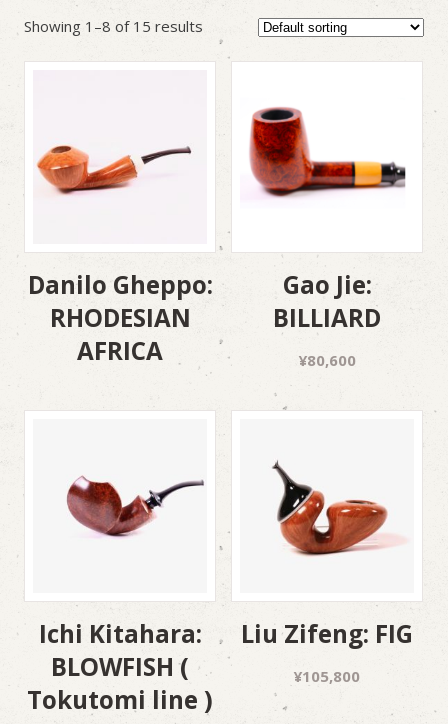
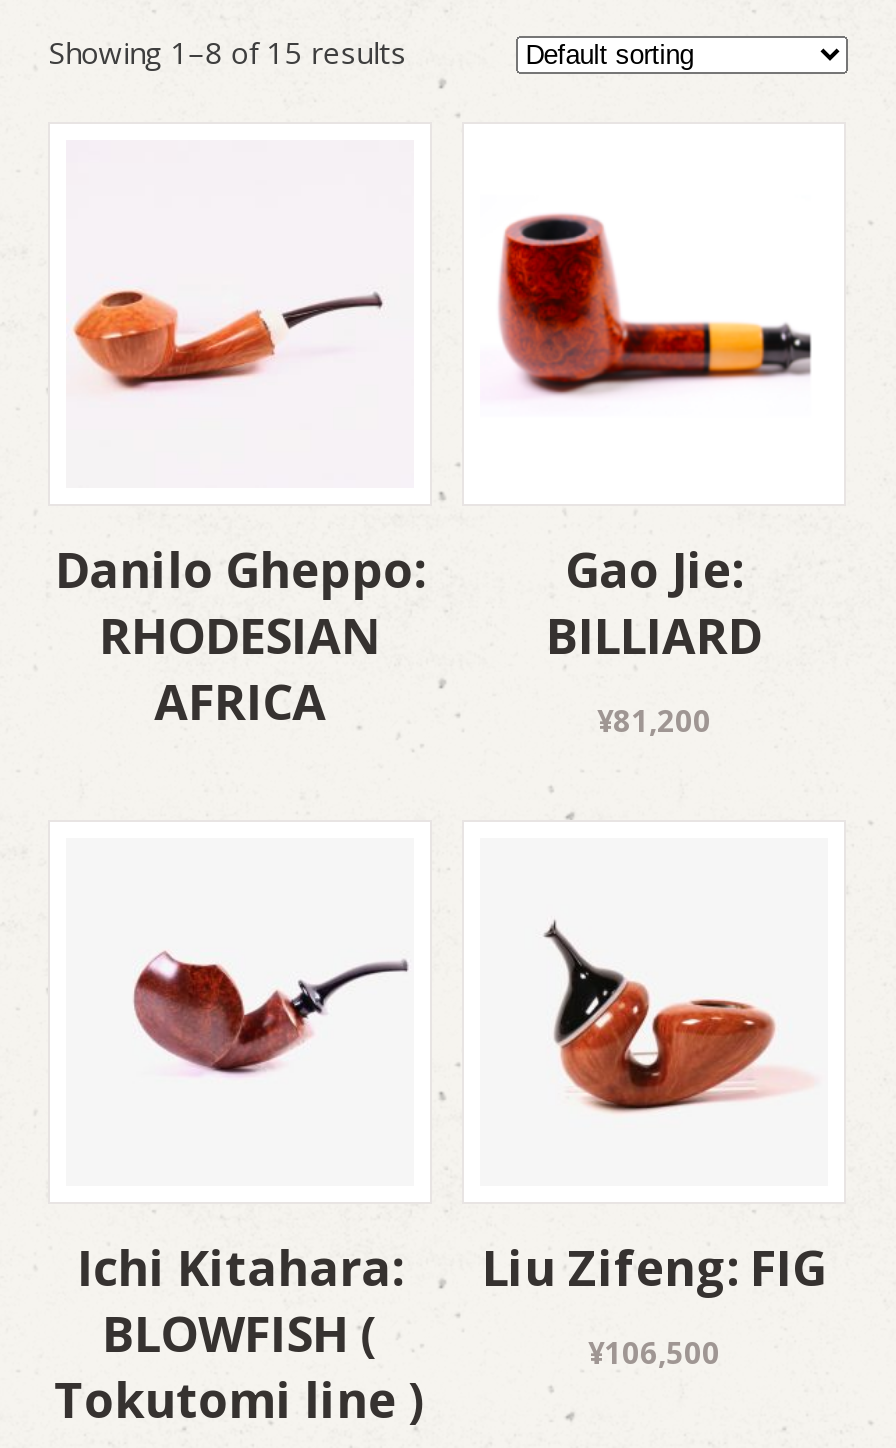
- ¥80,600
+ ¥81,200

- ¥105,800
+ ¥106,500
